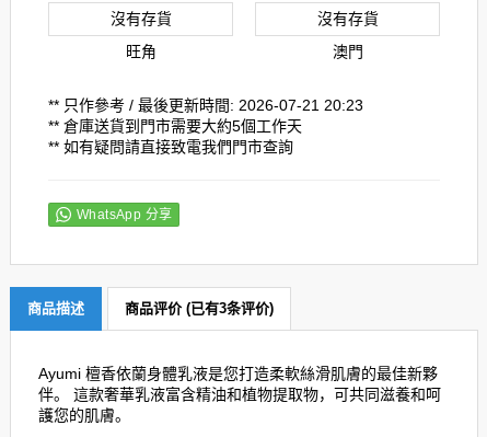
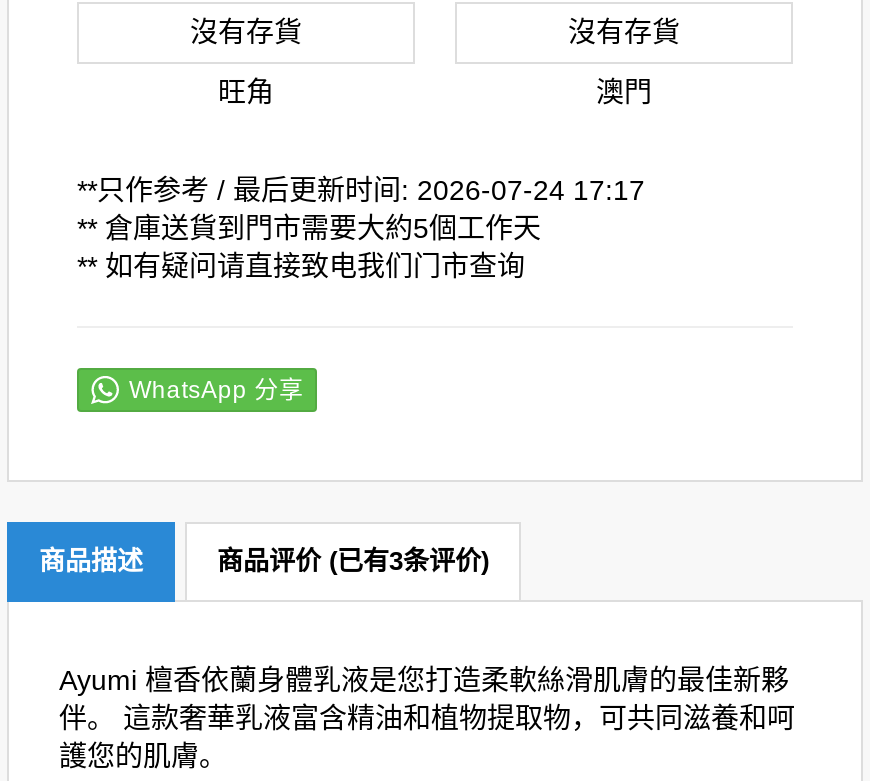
- ** 只作參考 / 最後更新時間: 2026-07-21 20:23
+ **只作参考 / 最后更新时间: 2026-07-24 17:17

- ** 如有疑問請直接致電我們門市查詢
+ ** 如有疑问请直接致电我们门市查询
